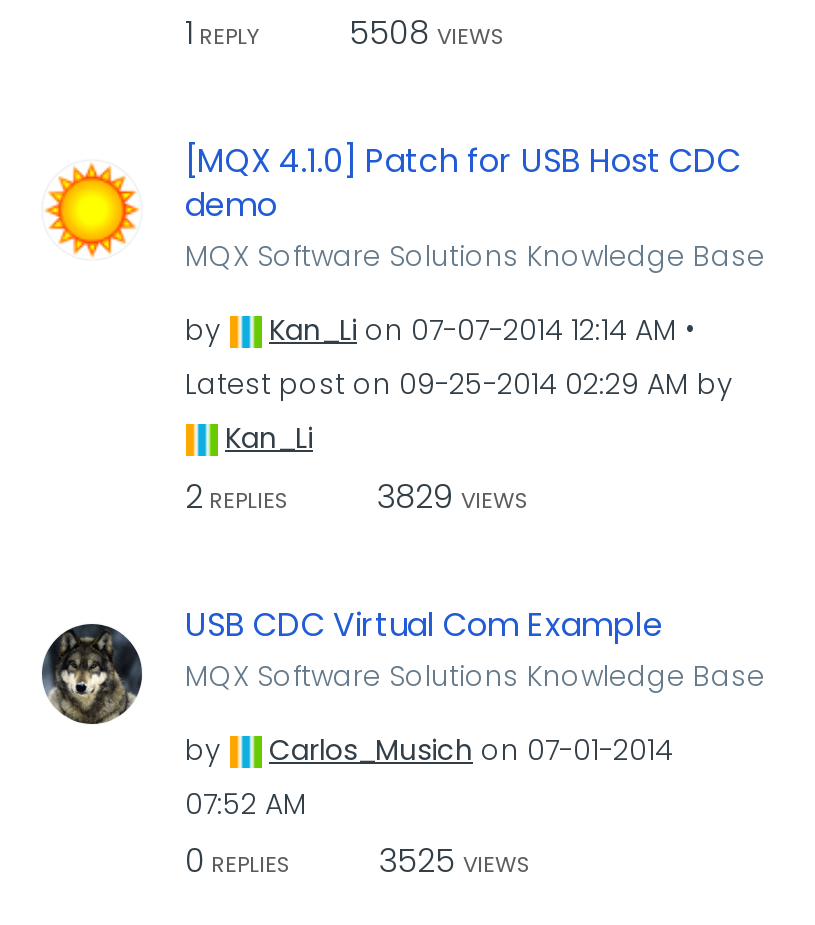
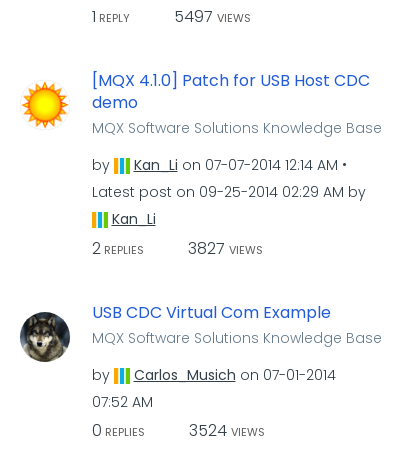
- 1 REPLY 5508 VIEWS
+ 1 REPLY 5497 VIEWS

- 2 REPLIES 3829 VIEWS
+ 2 REPLIES 3827 VIEWS

- 3525 VIEWS
+ 3524 VIEWS
